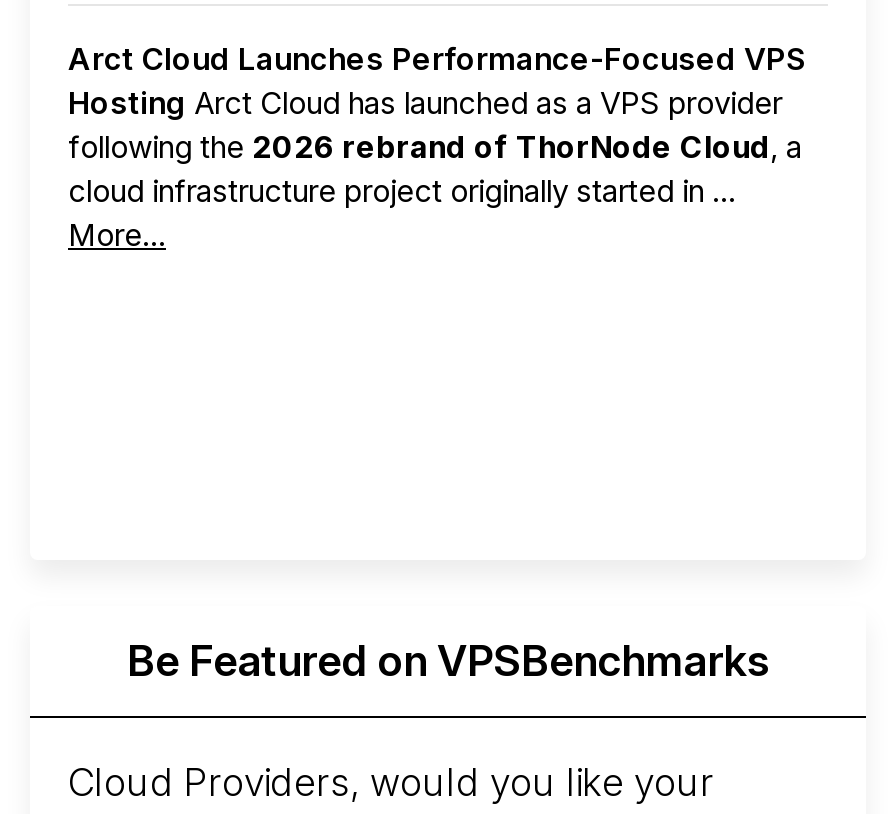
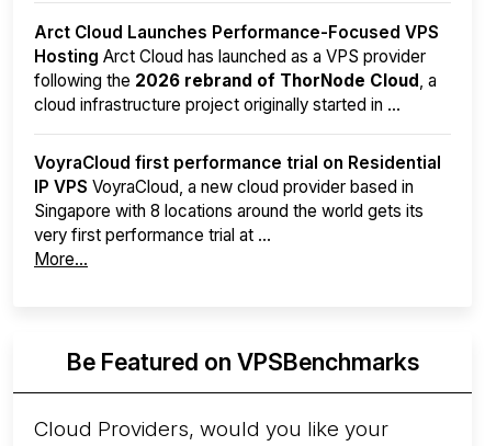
+ VoyraCloud first performance trial on Residential
+ IP VPS VoyraCloud, a new cloud provider based in
+ Singapore with 8 locations around the world gets its
+ very first performance trial at ...

moved down: More...
